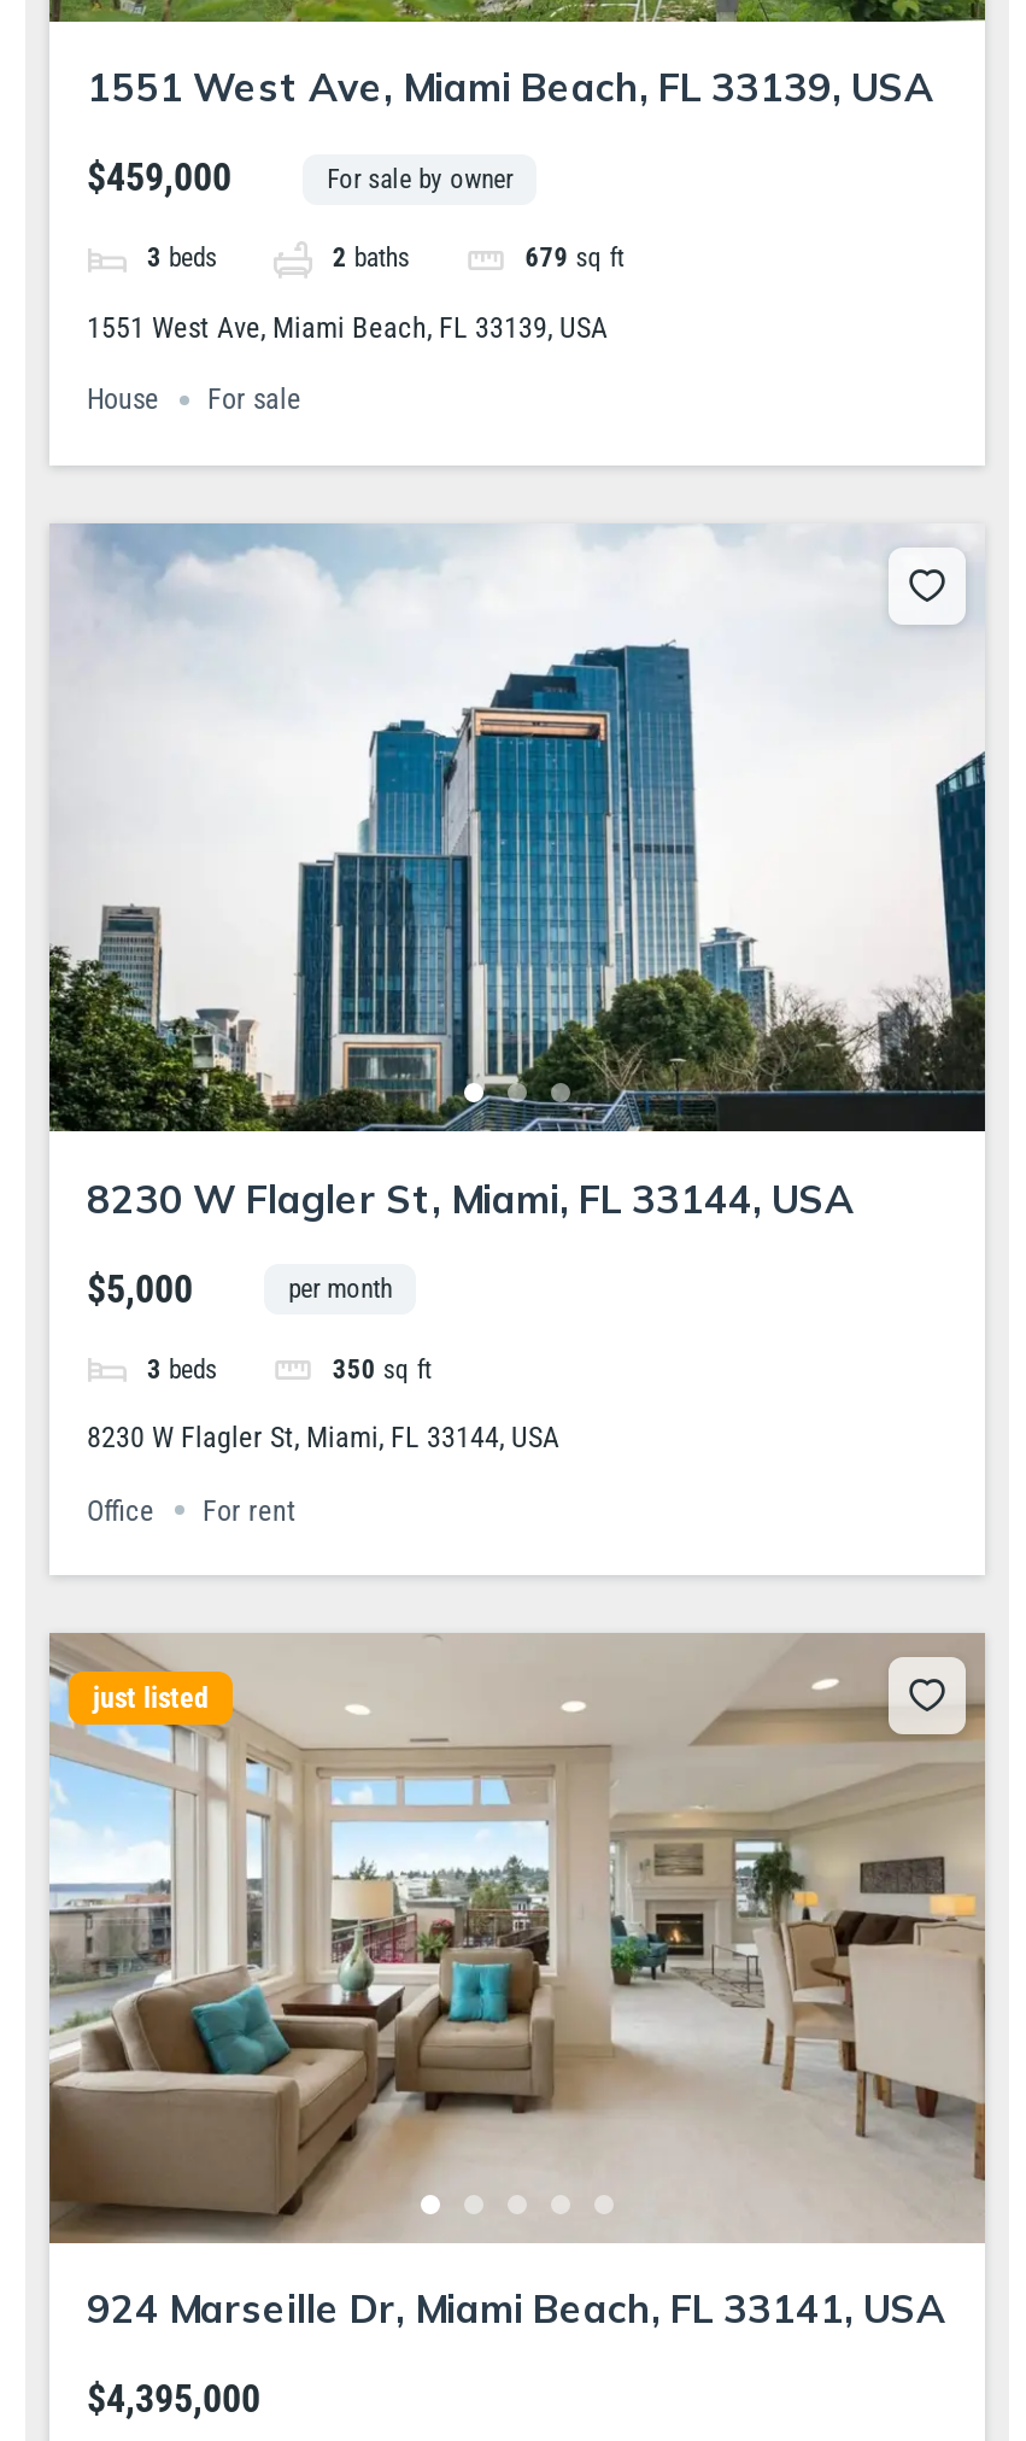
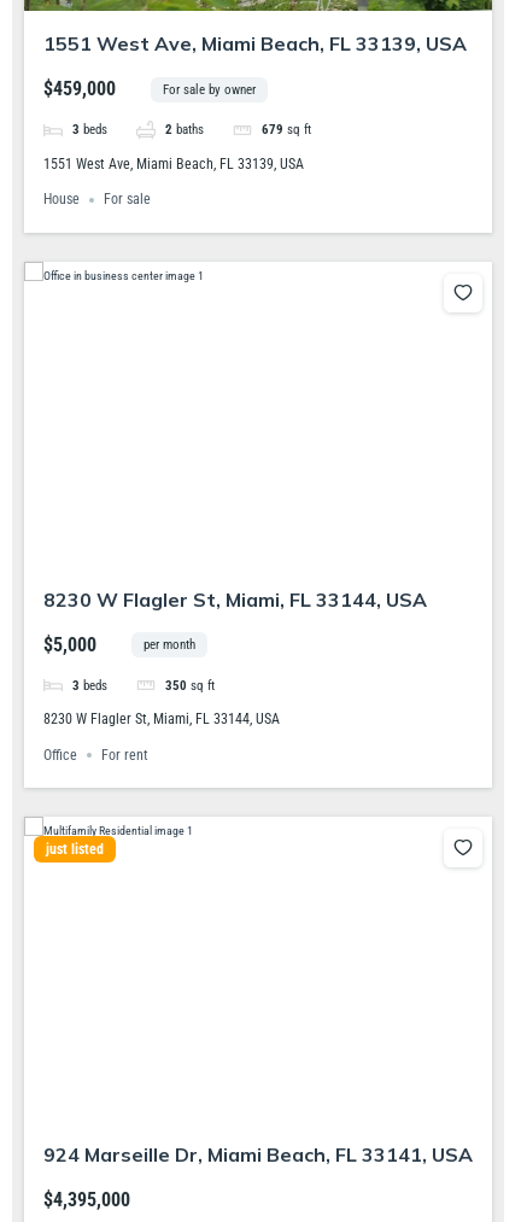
- [image]

- [image]
